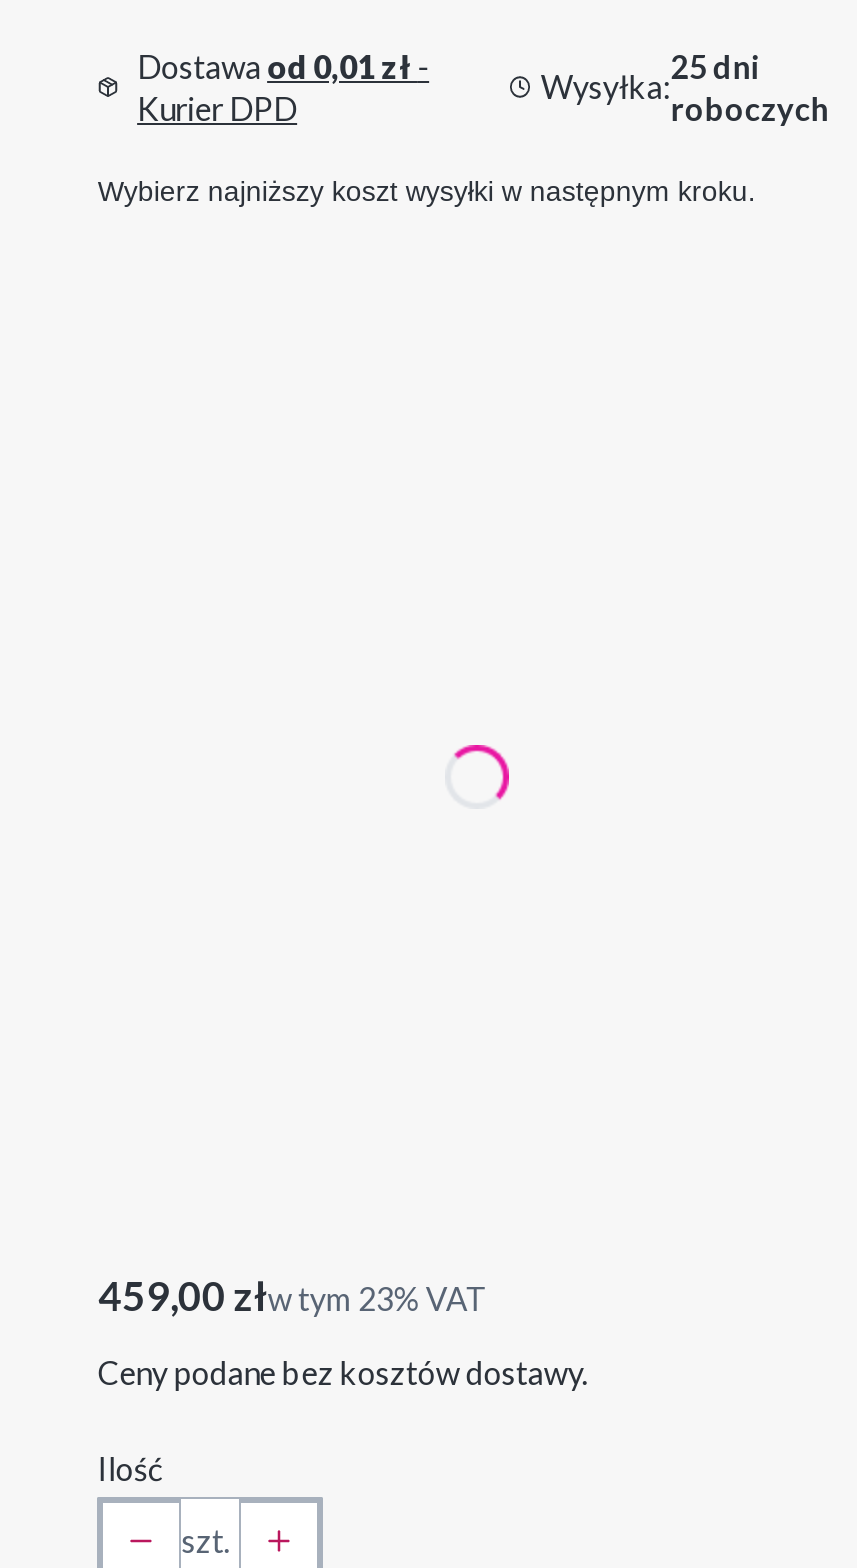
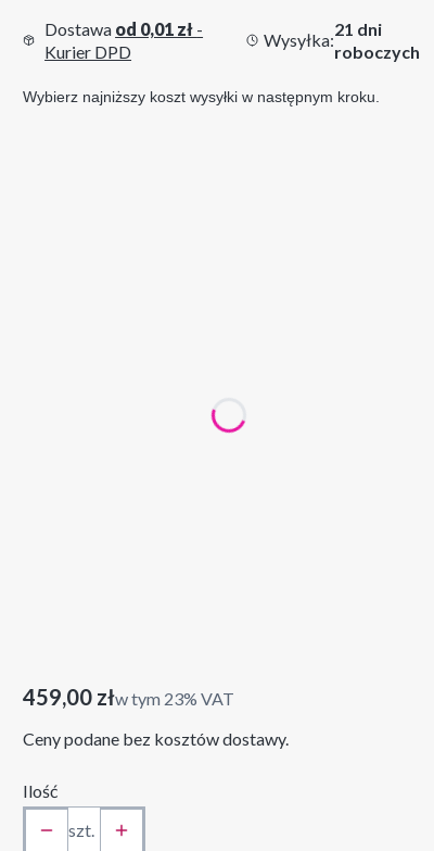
- 25 dni
+ 21 dni

- [image]
+ [image]
